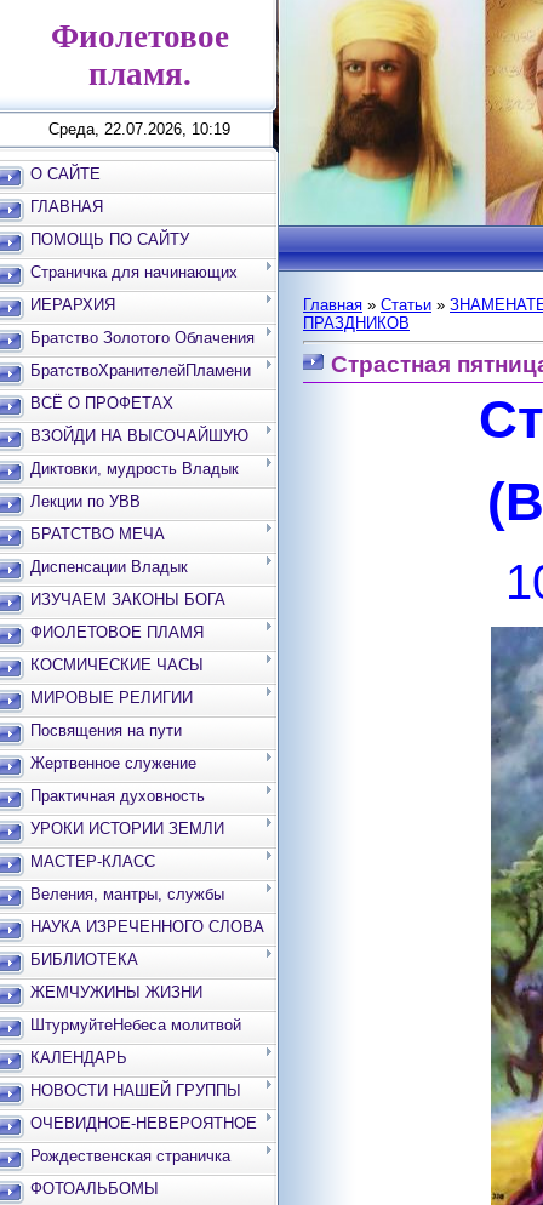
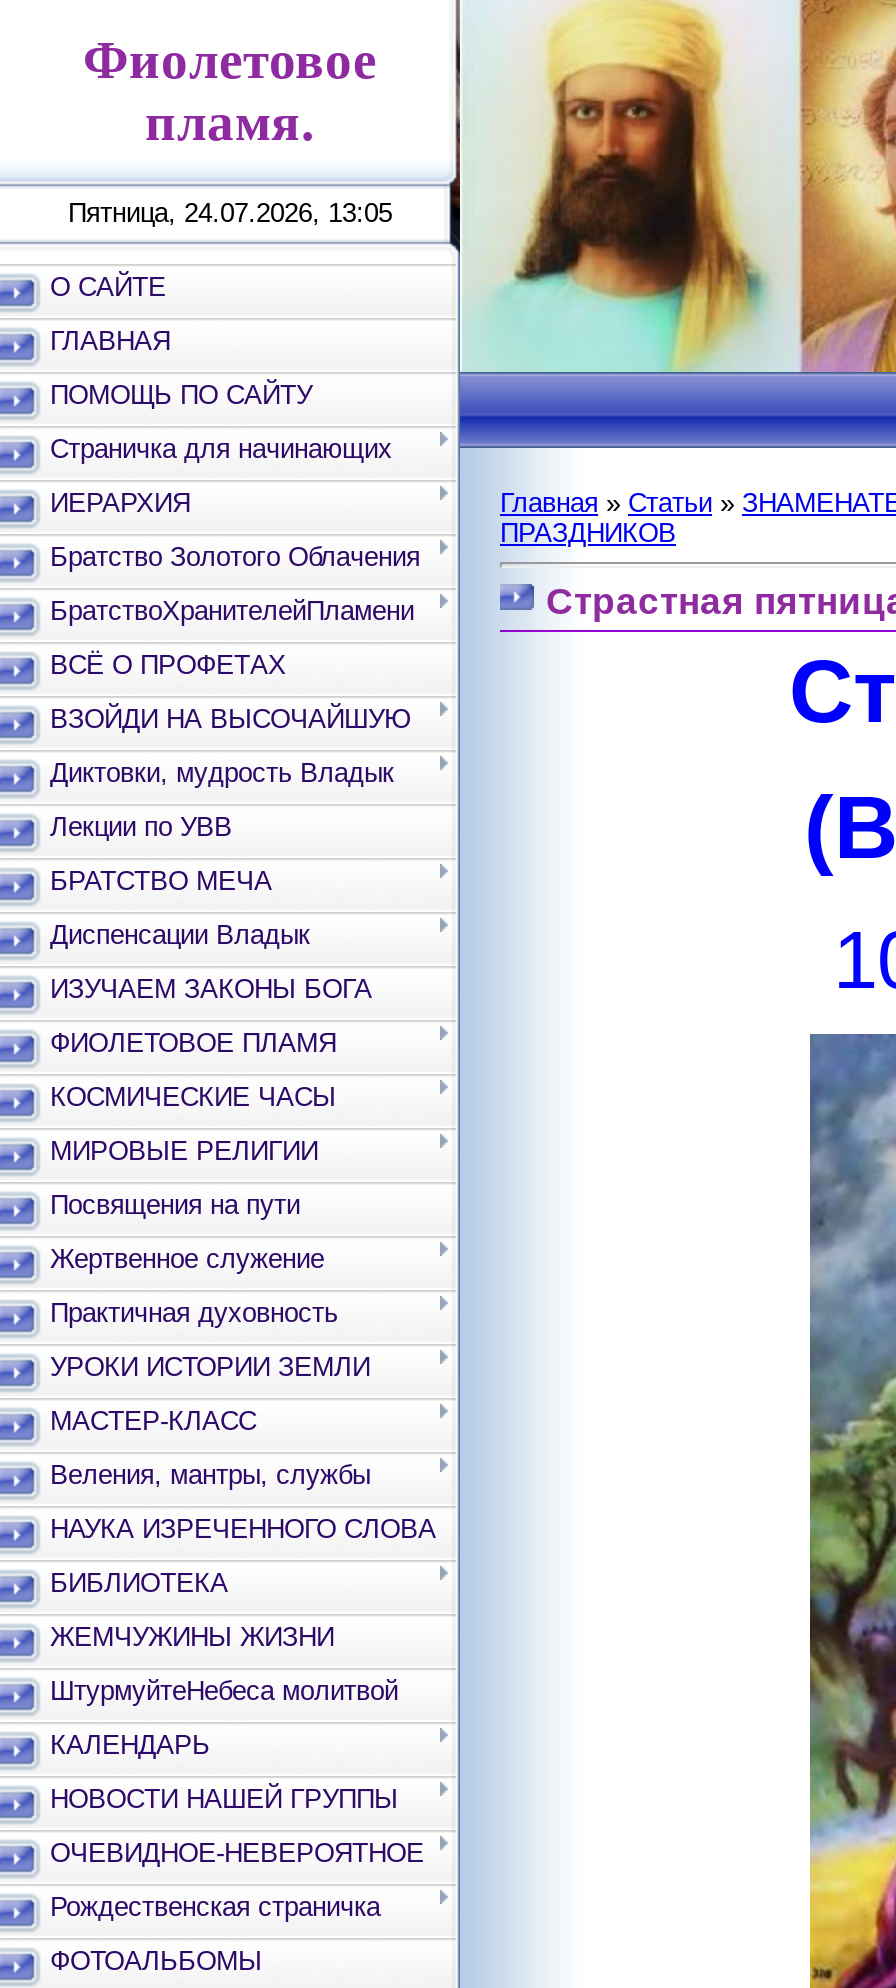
- Среда, 22.07.2026, 10:19
+ Пятница, 24.07.2026, 13:05
